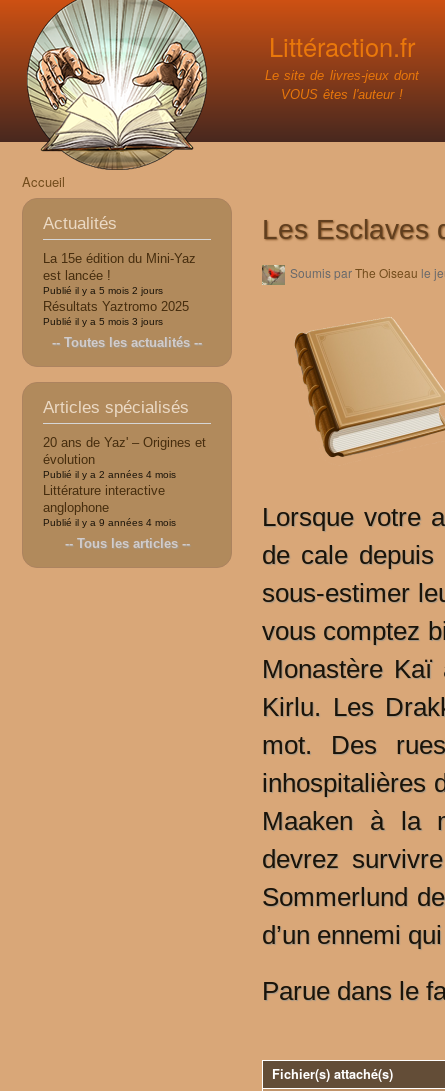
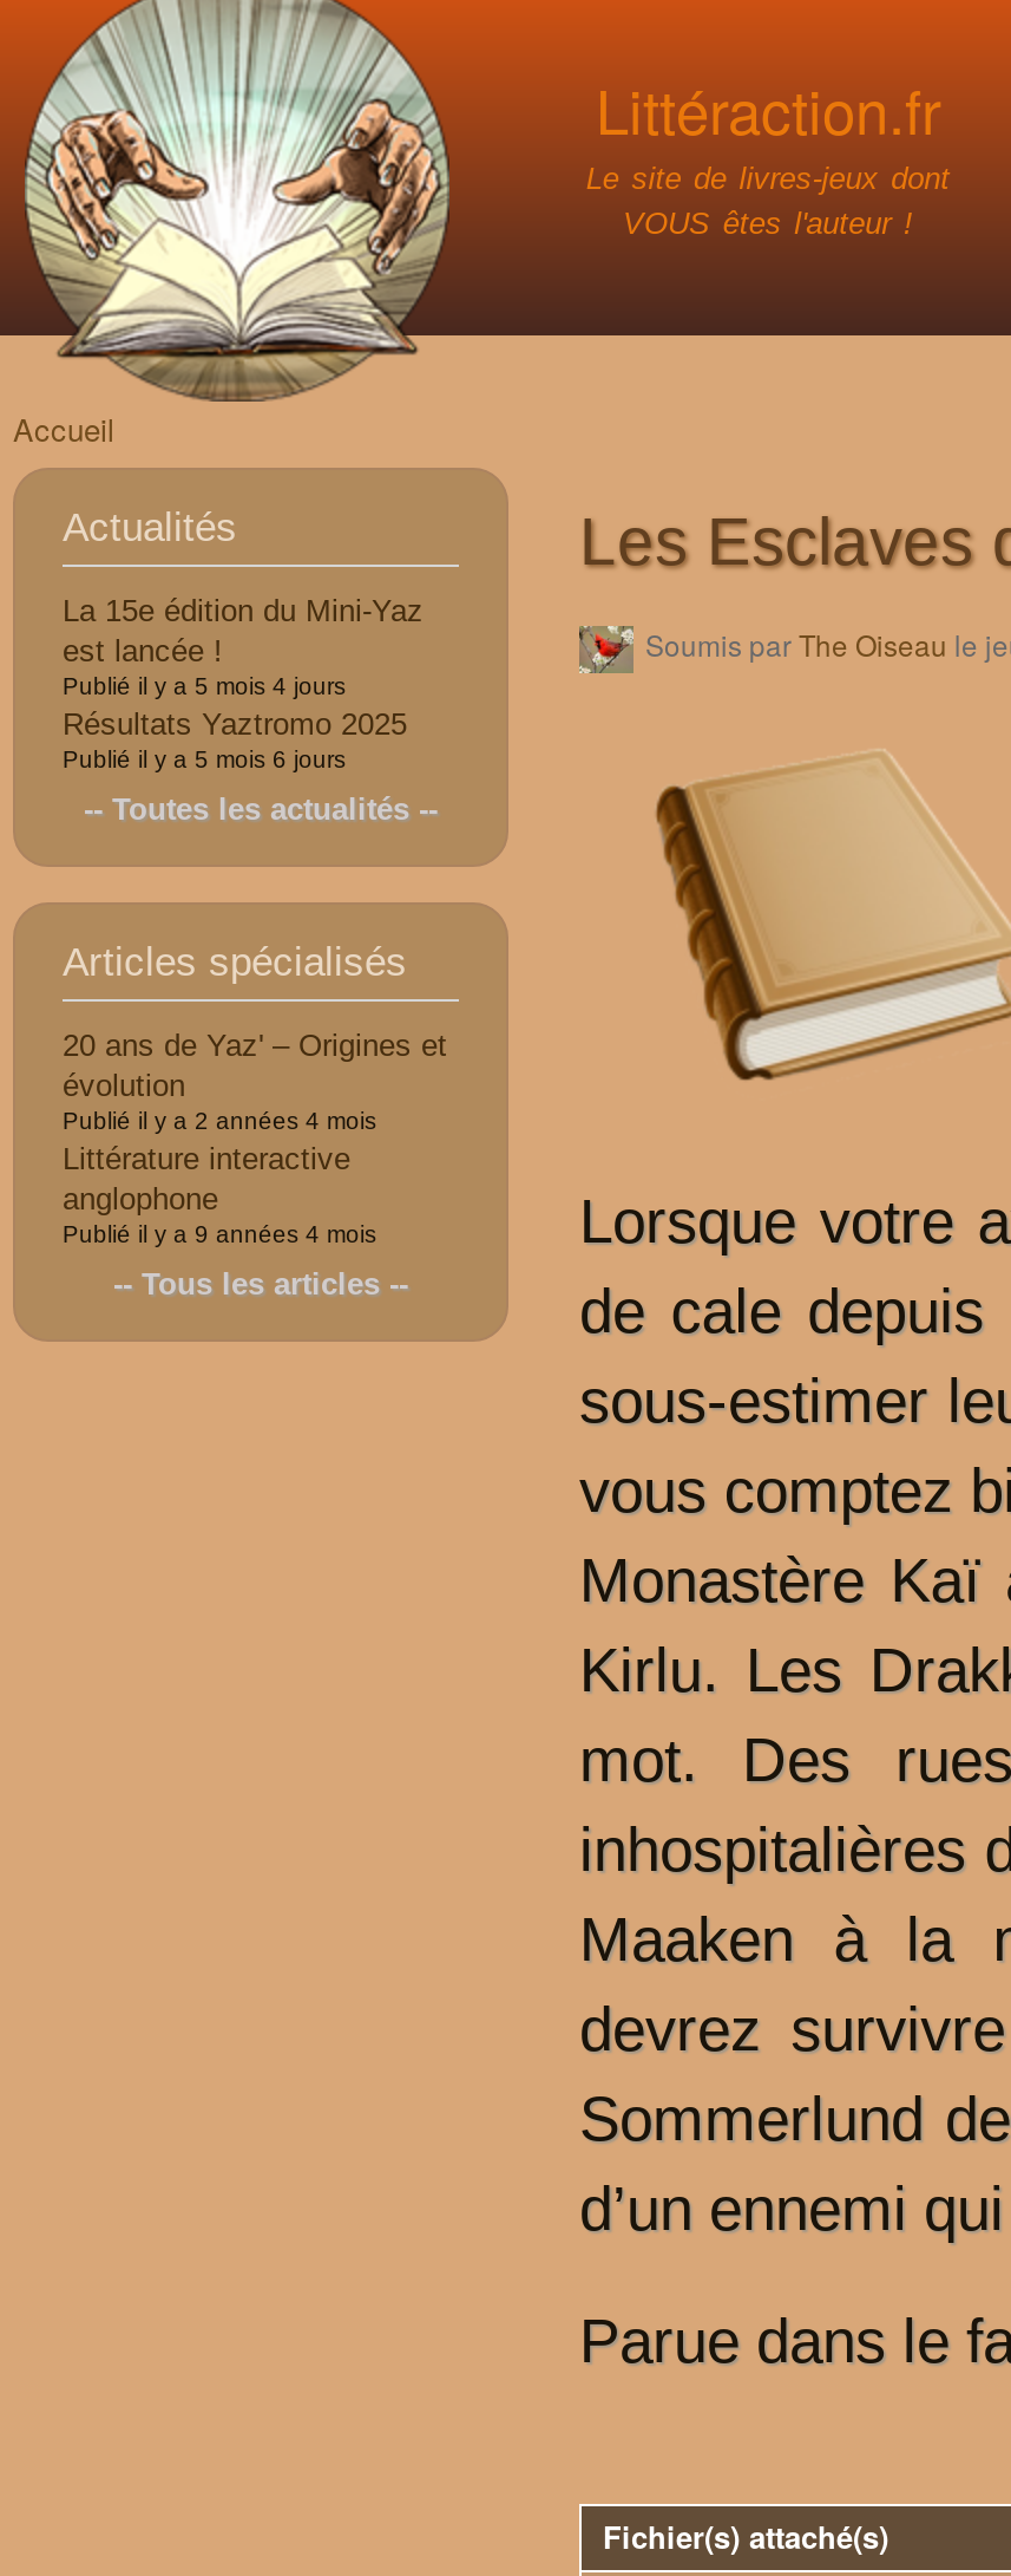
- Publié il y a 5 mois 2 jours
+ Publié il y a 5 mois 4 jours

- Publié il y a 5 mois 3 jours
+ Publié il y a 5 mois 6 jours
